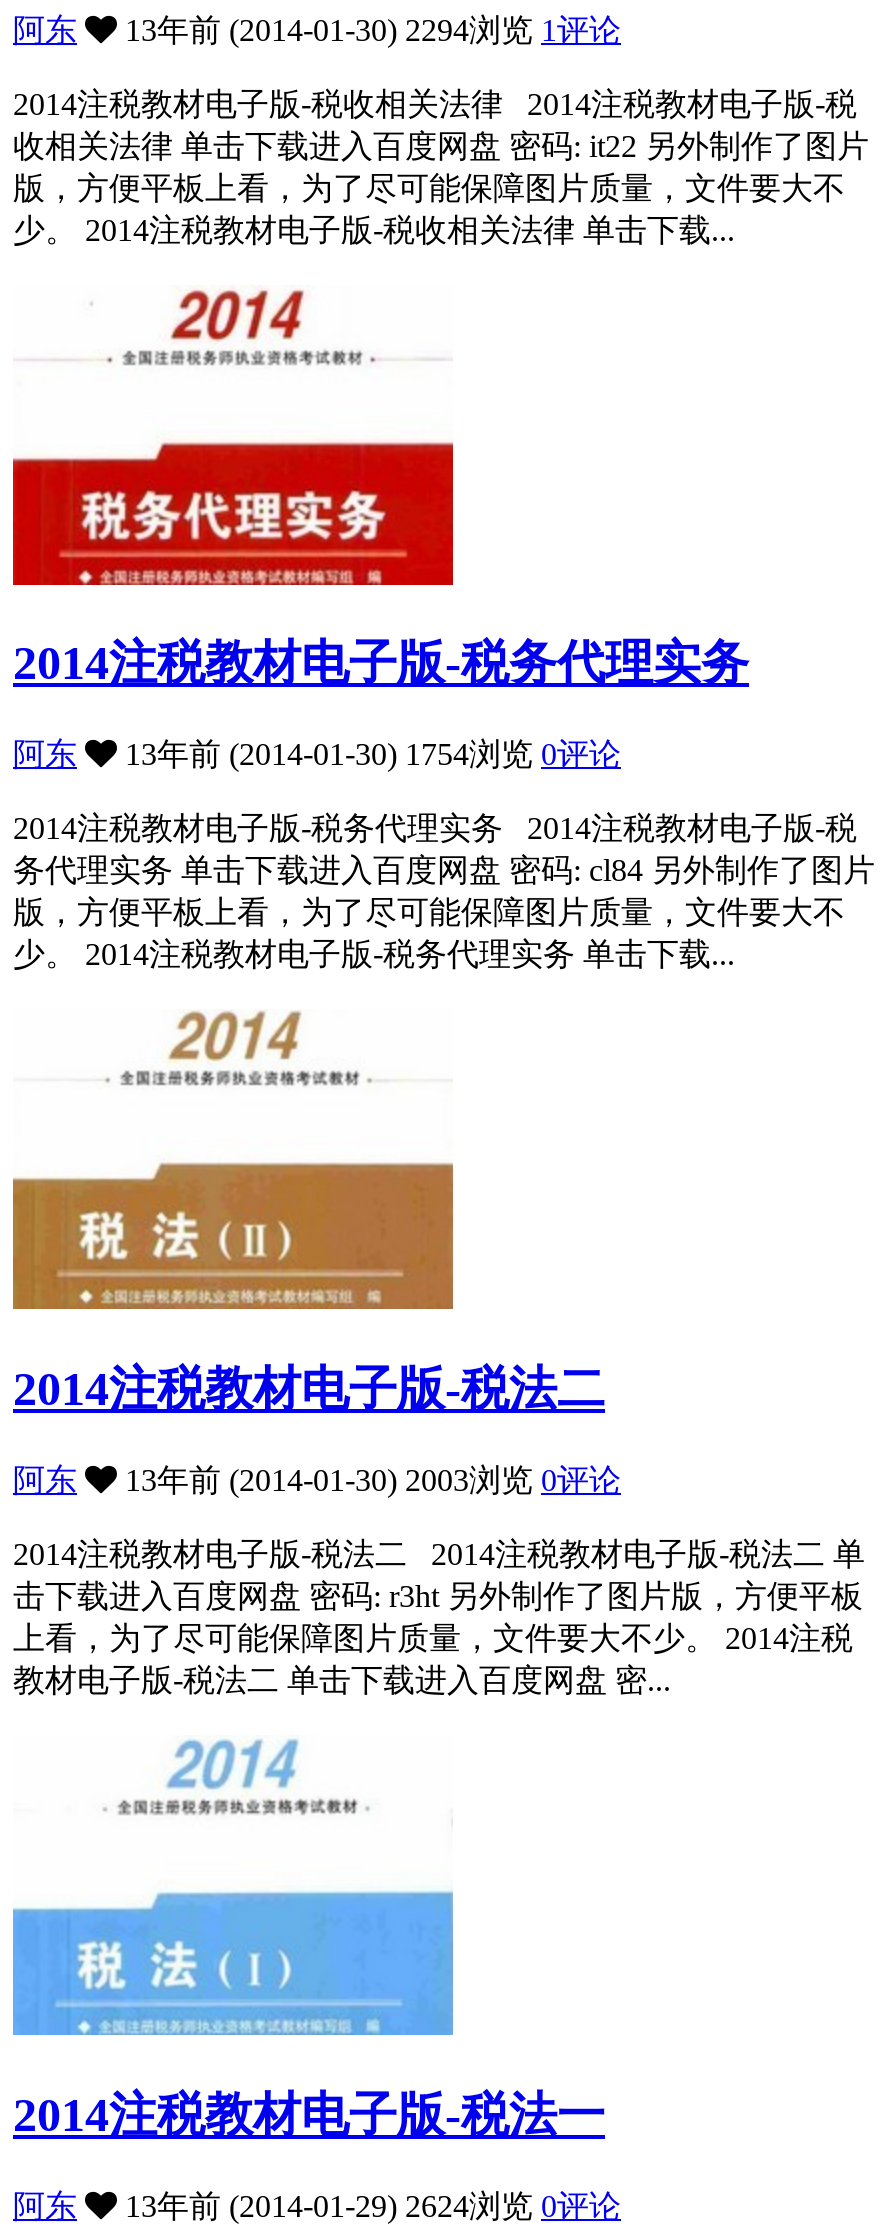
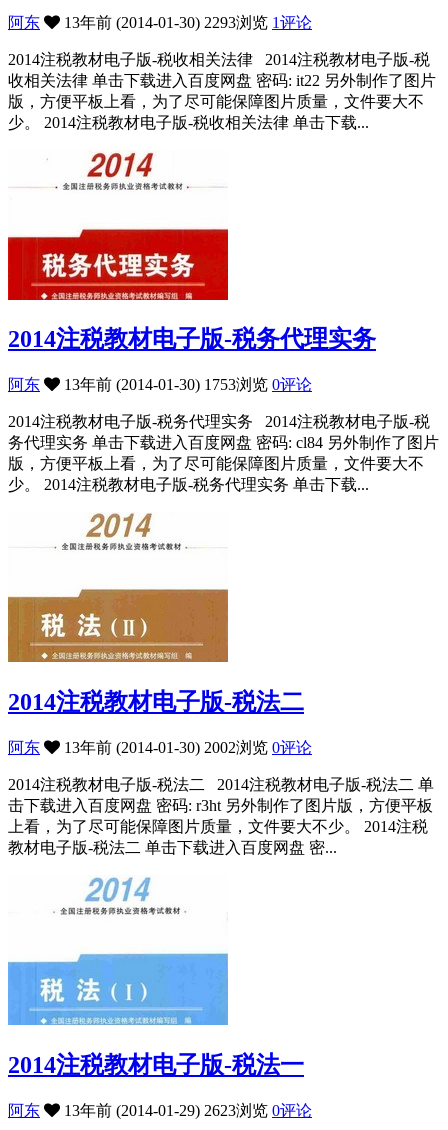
- 13年前 (2014-01-30) 2294浏览 1评论
+ 13年前 (2014-01-30) 2293浏览 1评论

- 13年前 (2014-01-30) 1754浏览 0评论
+ 13年前 (2014-01-30) 1753浏览 0评论

- 13年前 (2014-01-30) 2003浏览 0评论
+ 13年前 (2014-01-30) 2002浏览 0评论

- 13年前 (2014-01-29) 2624浏览 0评论
+ 13年前 (2014-01-29) 2623浏览 0评论
